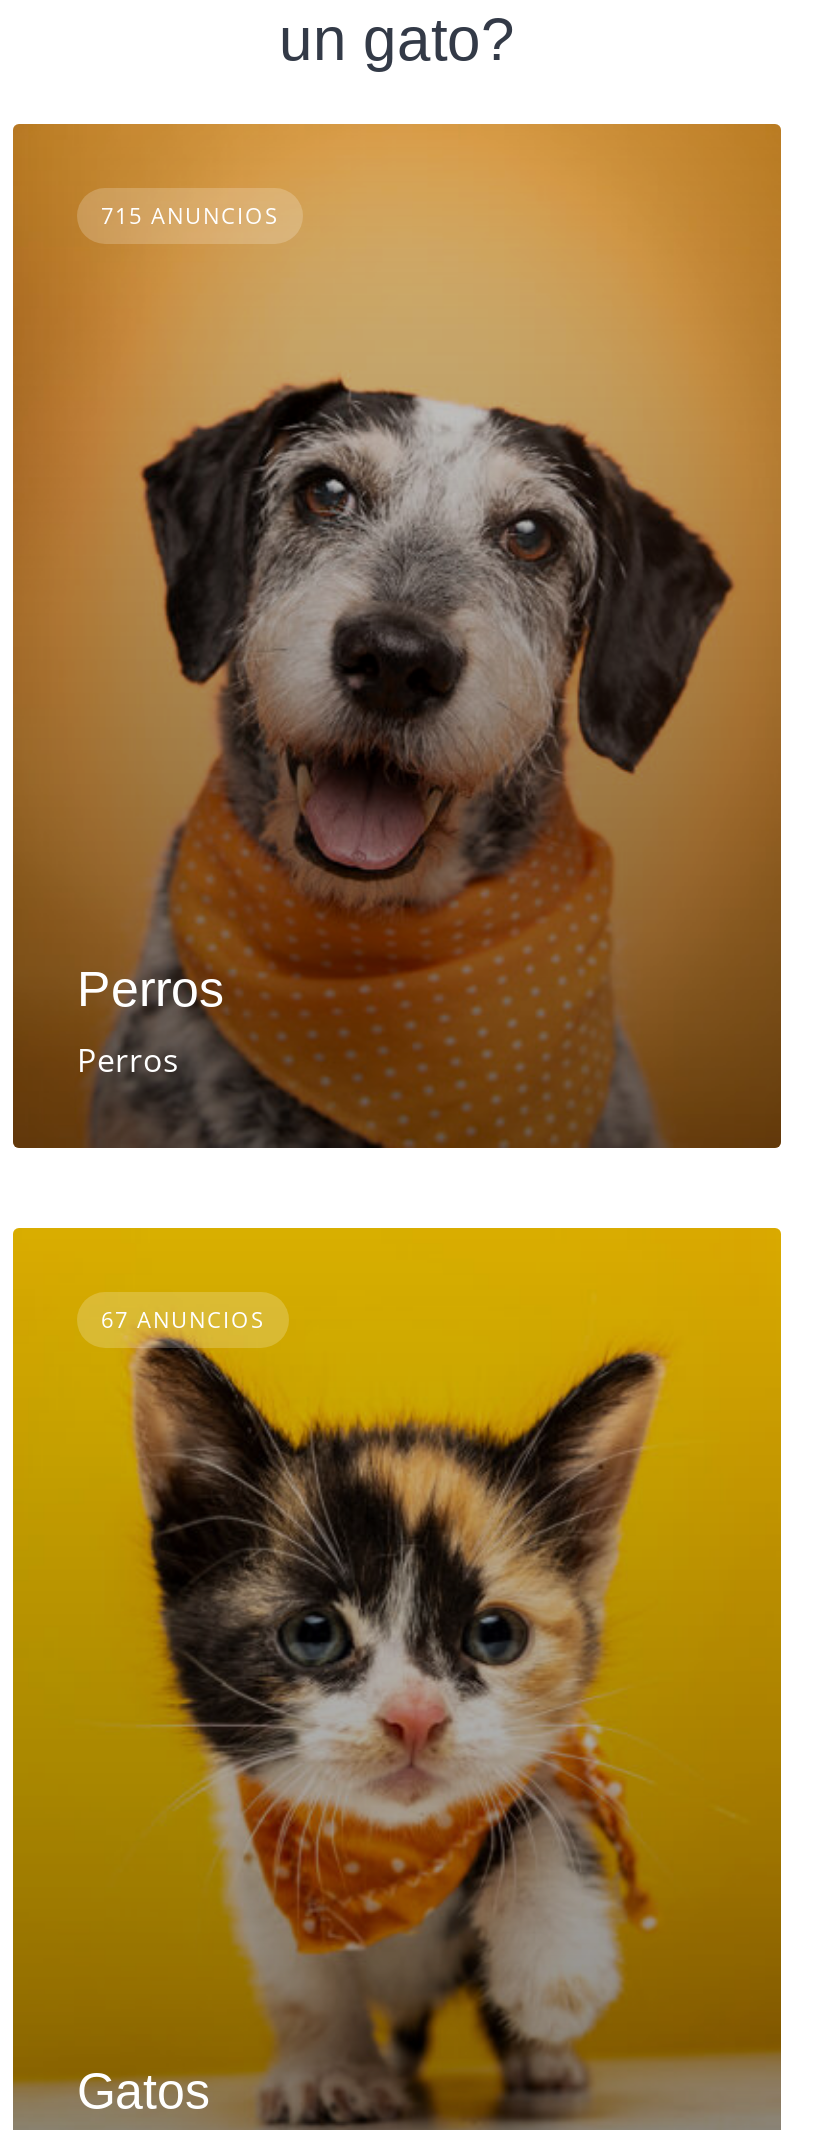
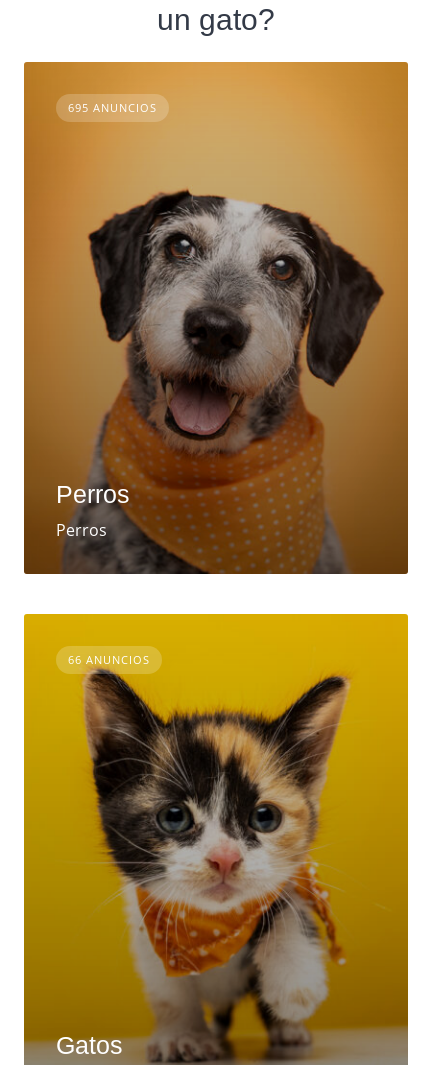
- 715 ANUNCIOS
+ 695 ANUNCIOS

- 67 ANUNCIOS
+ 66 ANUNCIOS
